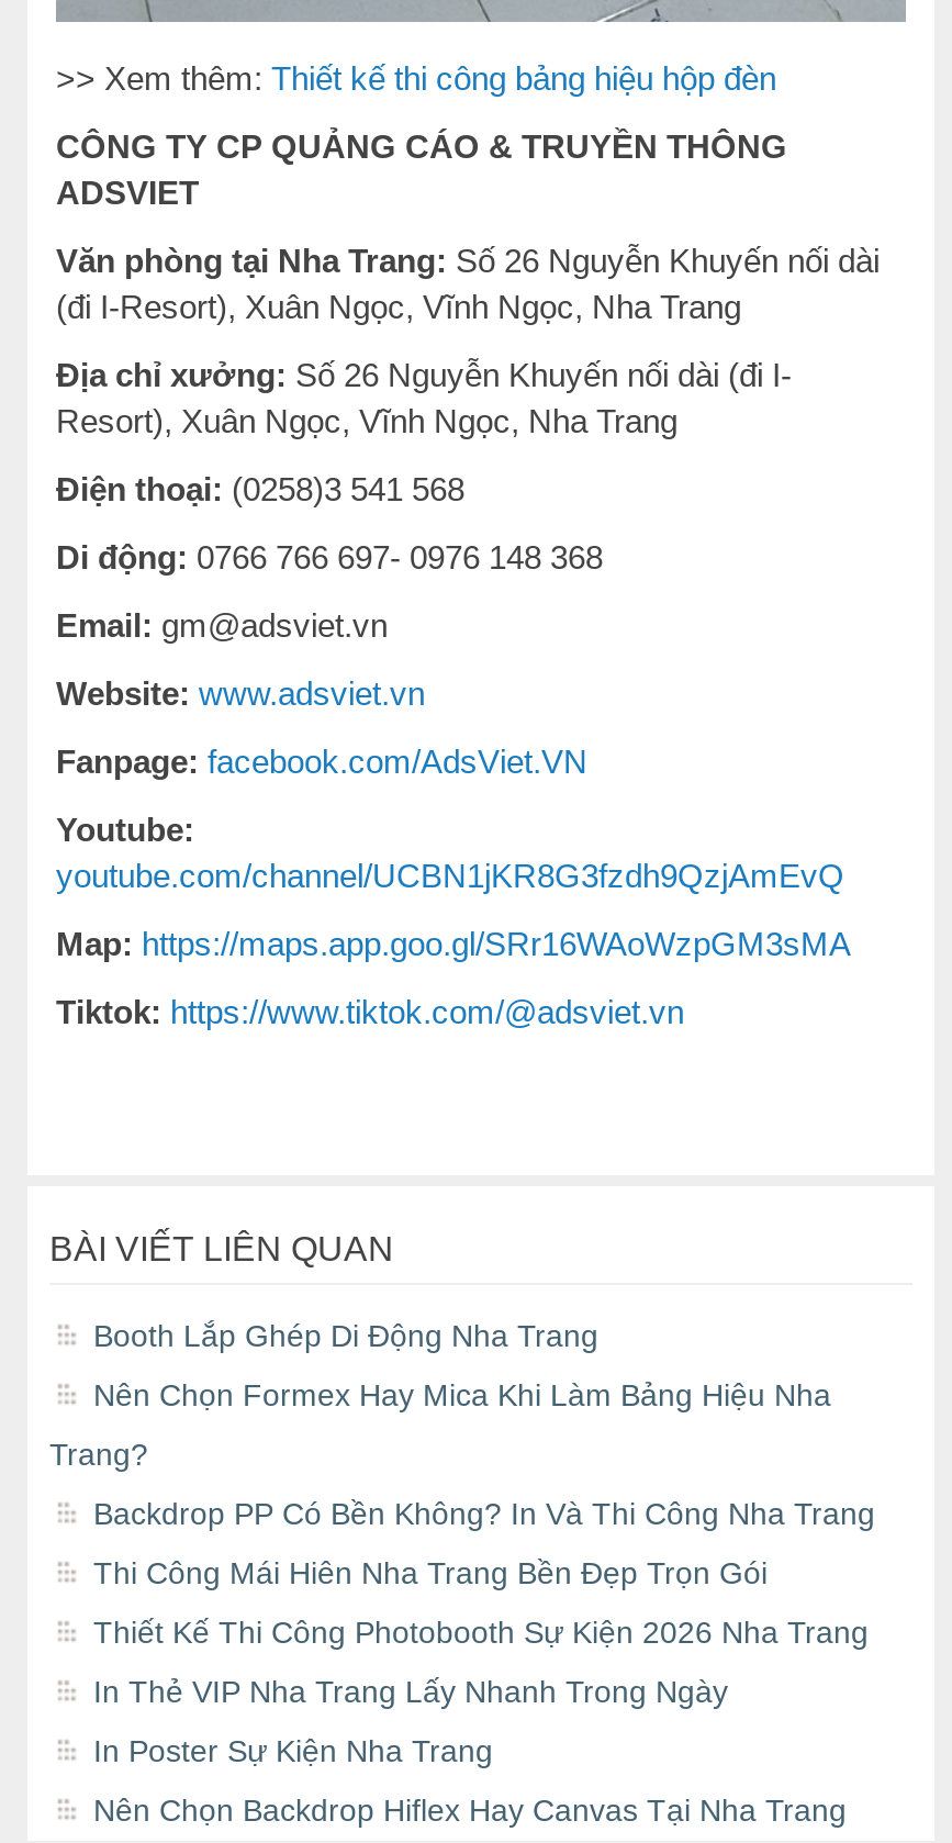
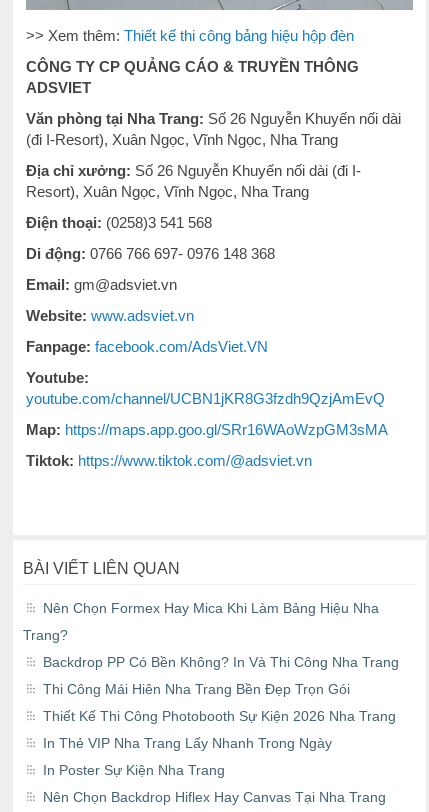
- Booth Lắp Ghép Di Động Nha Trang
